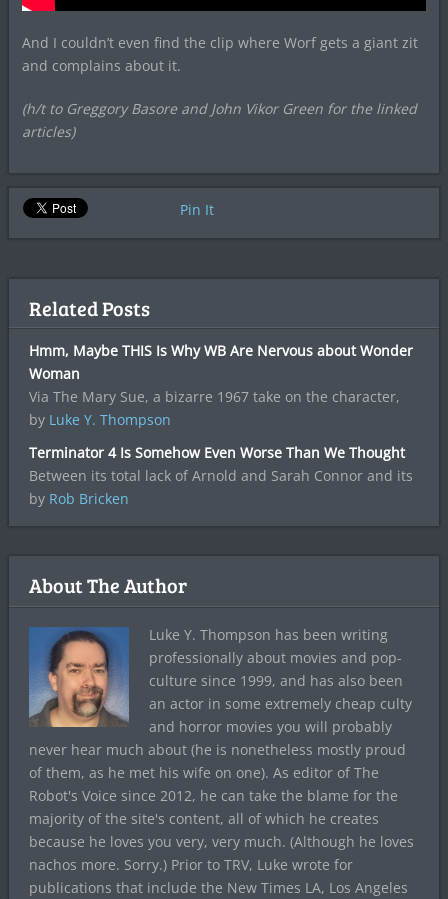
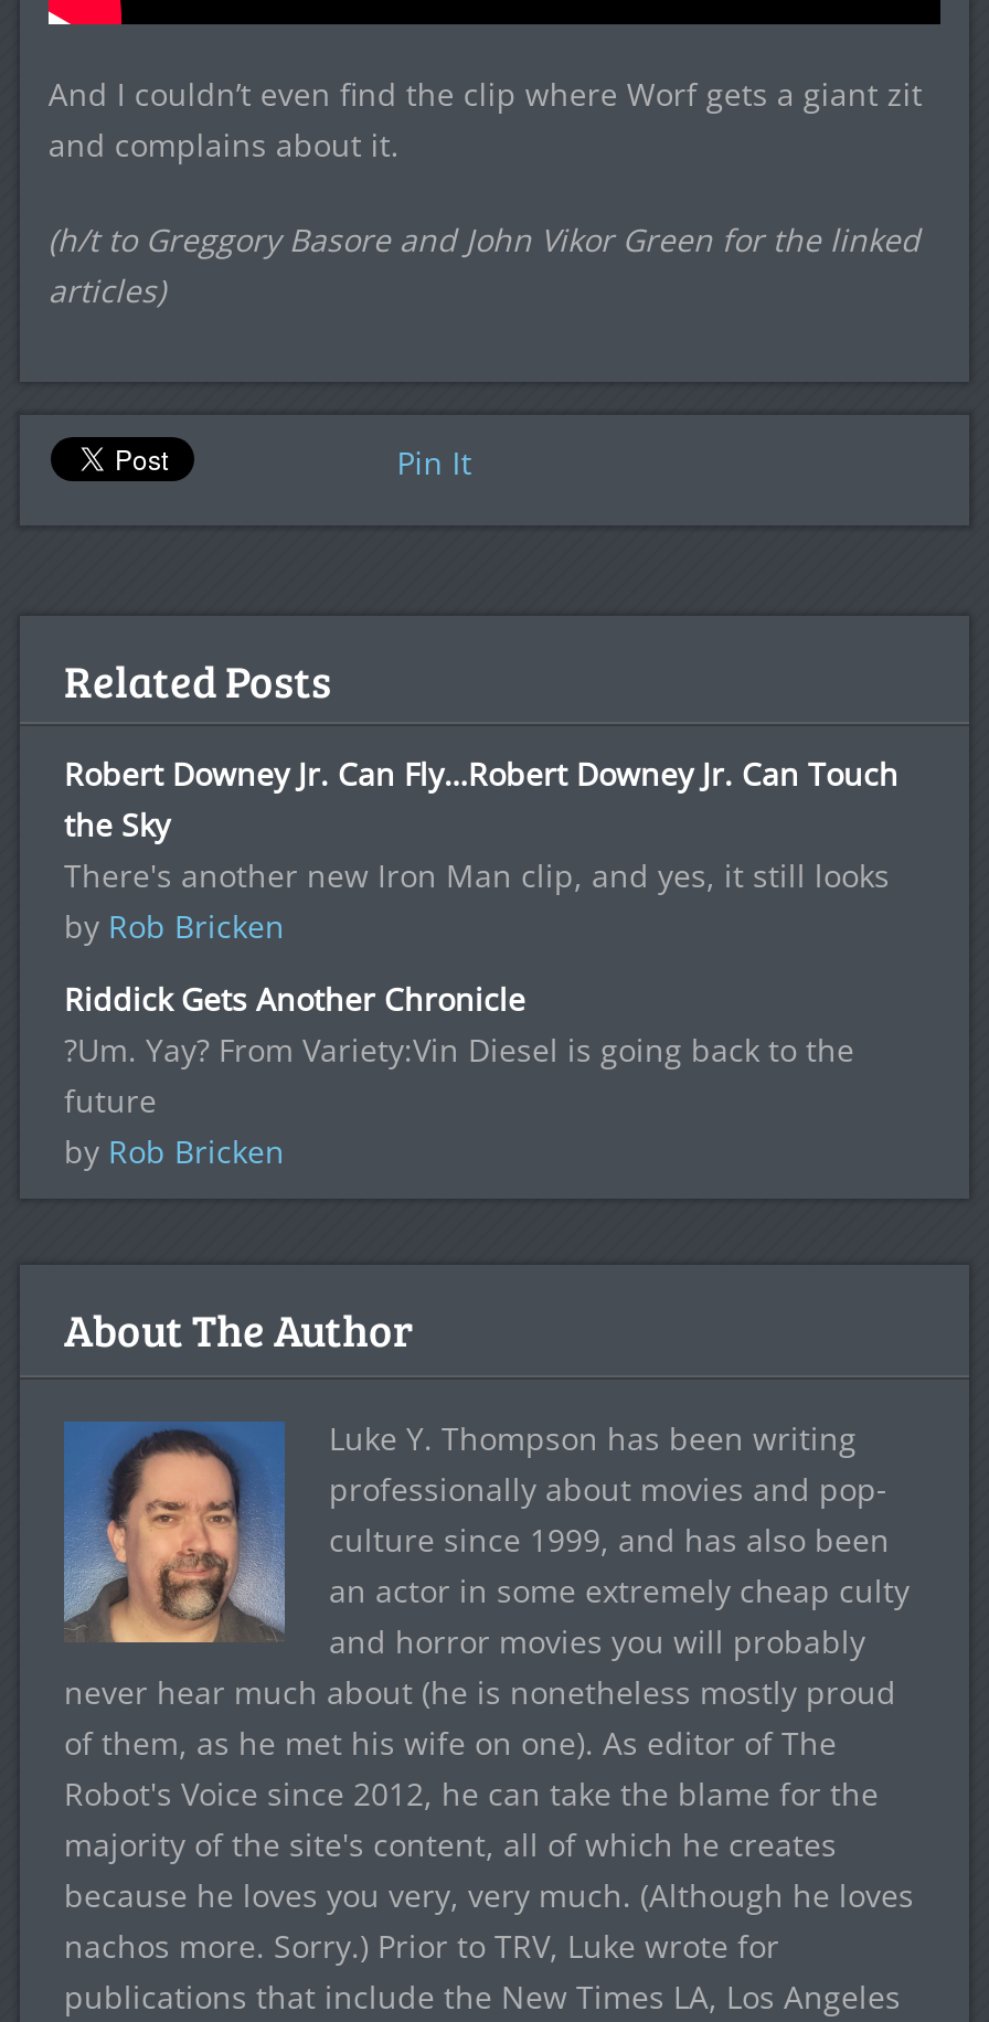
- Hmm, Maybe THIS Is Why WB Are Nervous about Wonder
- Woman
- Via The Mary Sue, a bizarre 1967 take on the character,
- by Luke Y. Thompson
+ Robert Downey Jr. Can Fly…Robert Downey Jr. Can Touch
+ the Sky
+ There's another new Iron Man clip, and yes, it still looks
+ by Rob Bricken

- Terminator 4 Is Somehow Even Worse Than We Thought
- Between its total lack of Arnold and Sarah Connor and its
+ Riddick Gets Another Chronicle
+ ?Um. Yay? From Variety:Vin Diesel is going back to the
+ future
